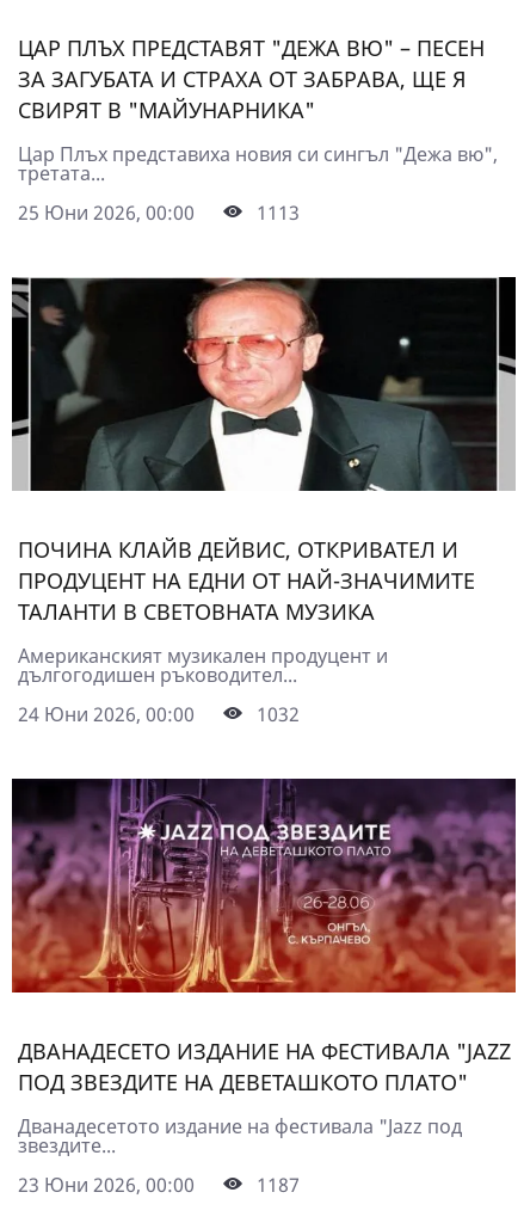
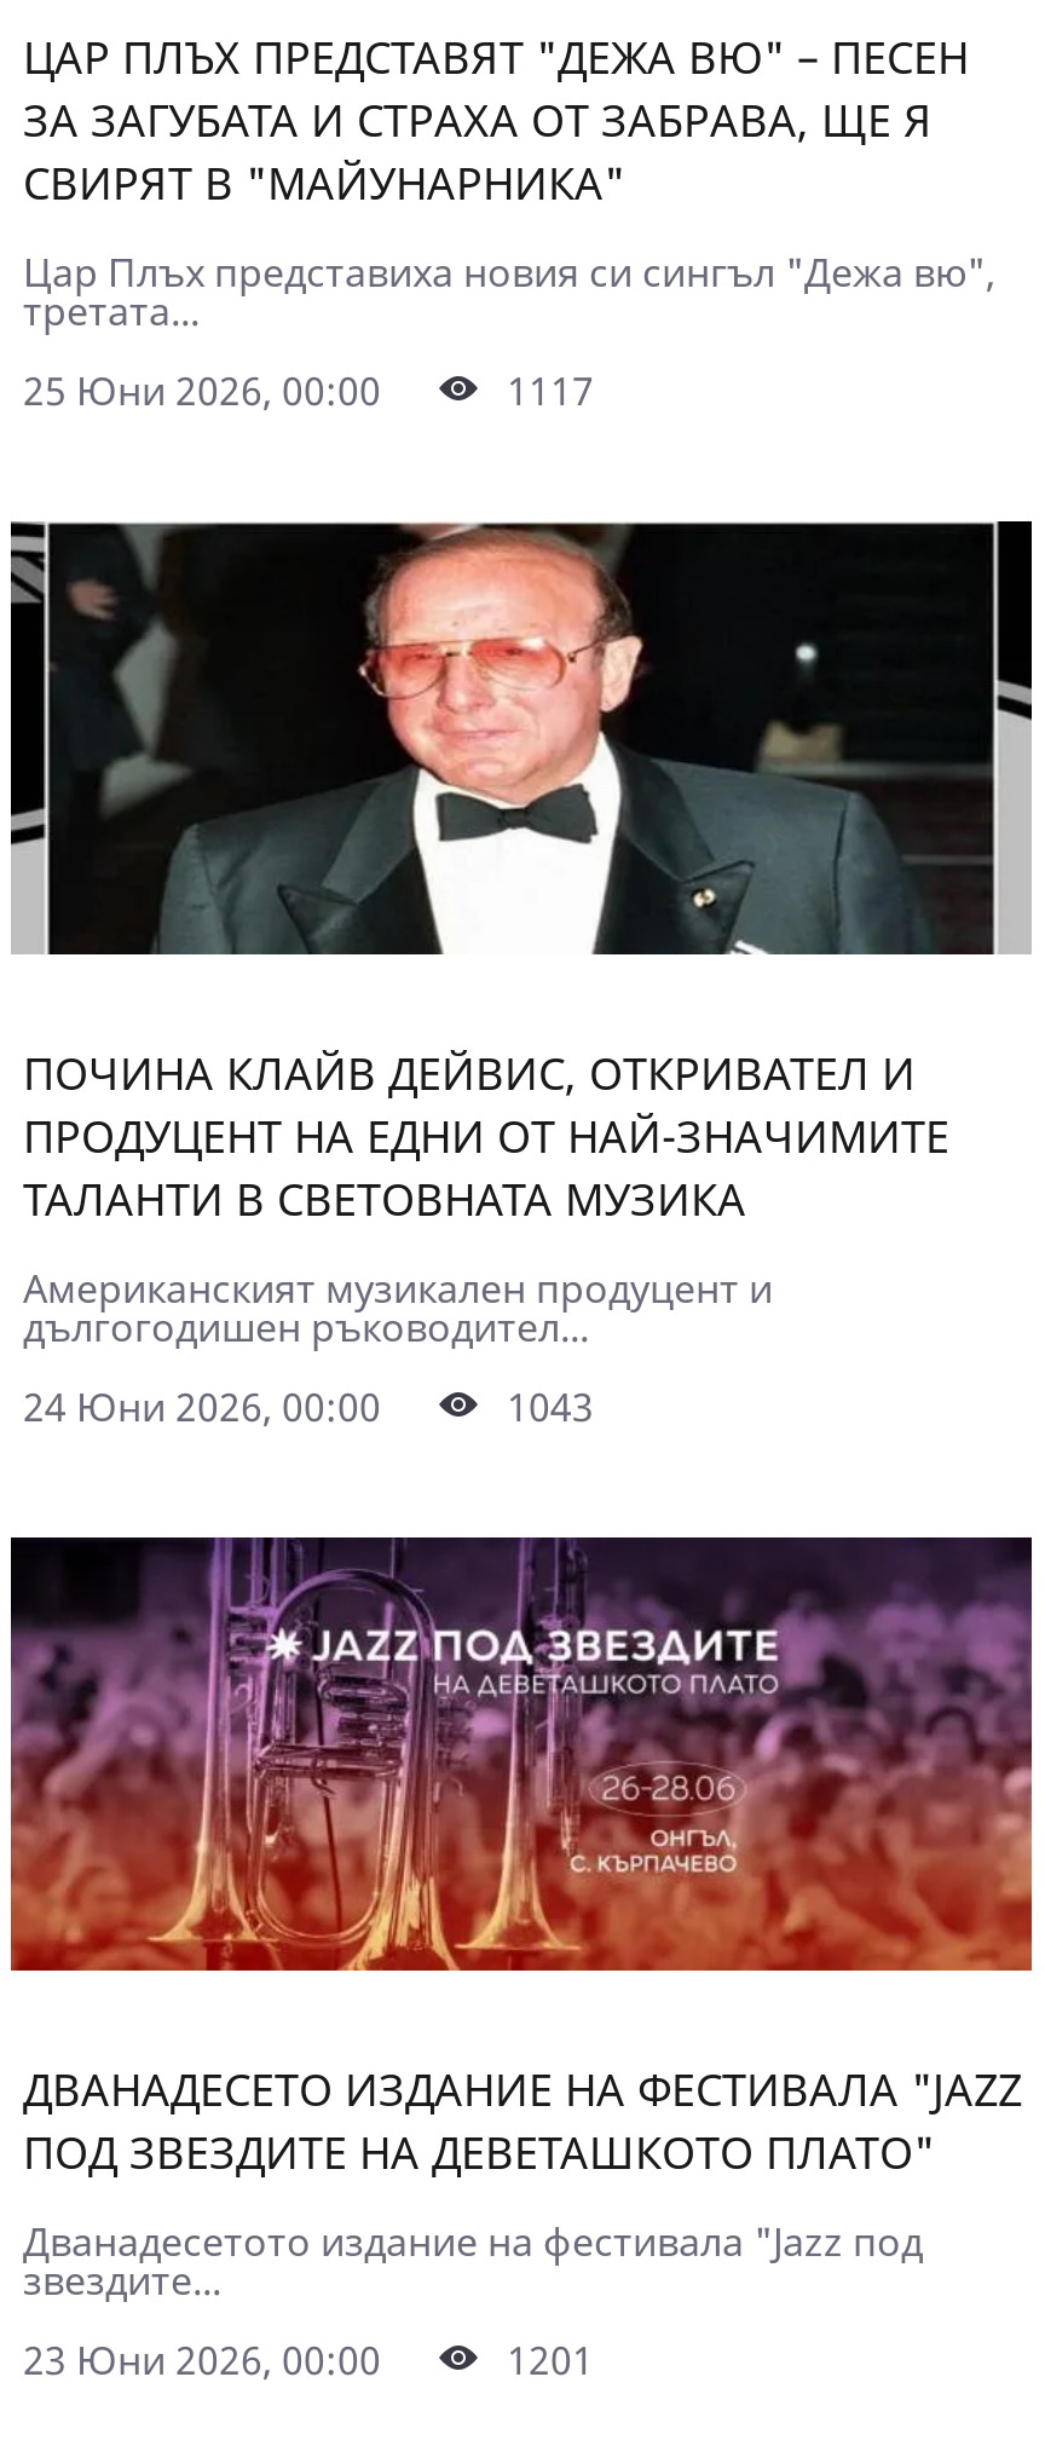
- 1113
+ 1117

- 1032
+ 1043

- 1187
+ 1201
